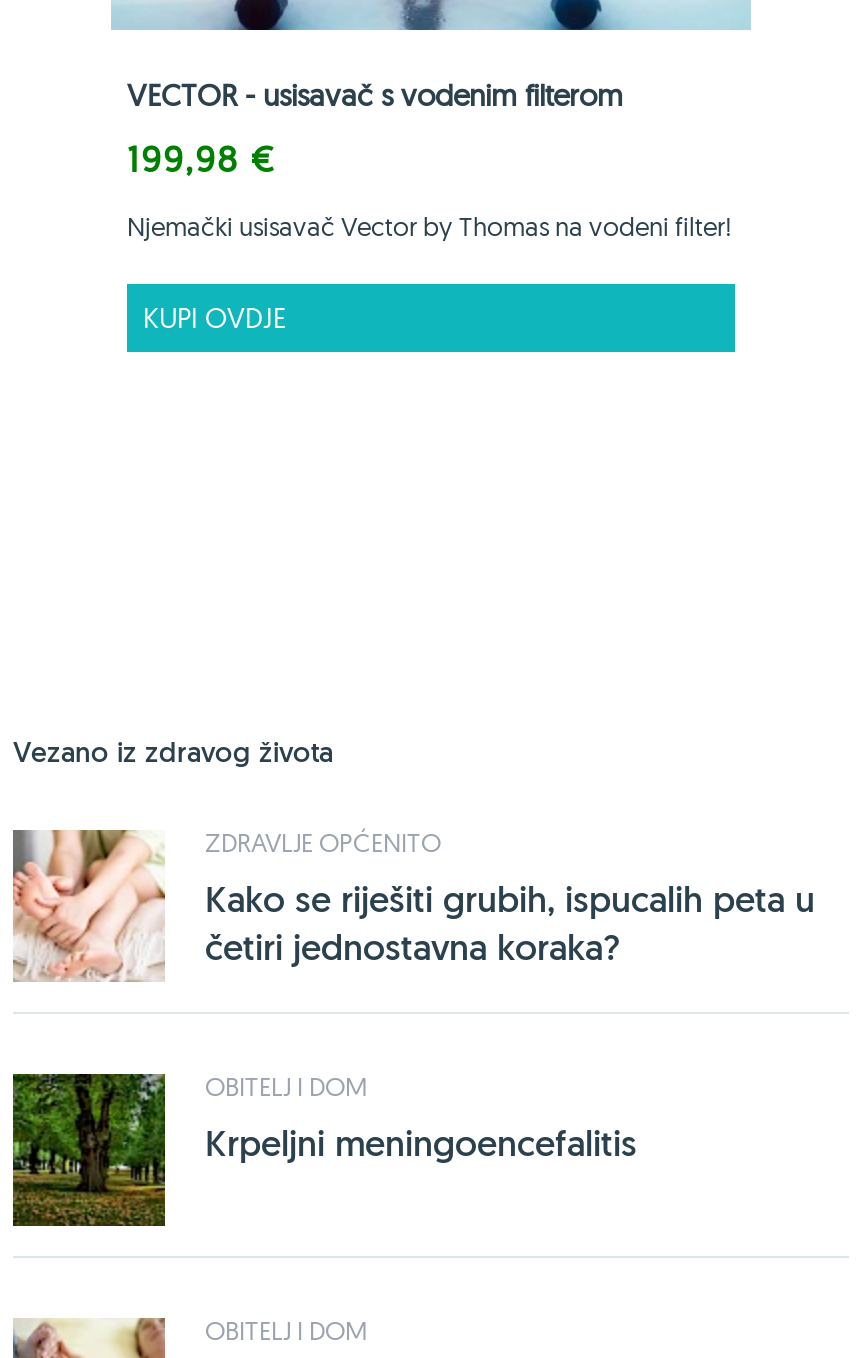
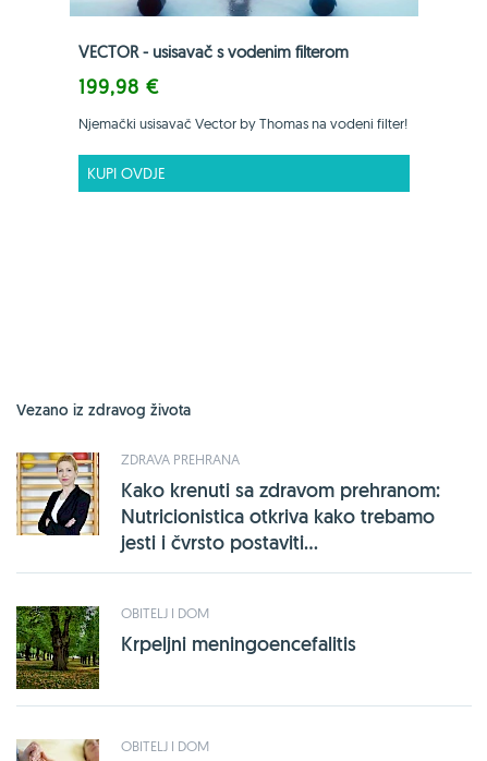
- [image]
- ZDRAVLJE OPĆENITO
- Kako se riješiti grubih, ispucalih peta u
- četiri jednostavna koraka?
+ [image]
+ ZDRAVA PREHRANA
+ Kako krenuti sa zdravom prehranom:
+ Nutricionistica otkriva kako trebamo
+ jesti i čvrsto postaviti...
